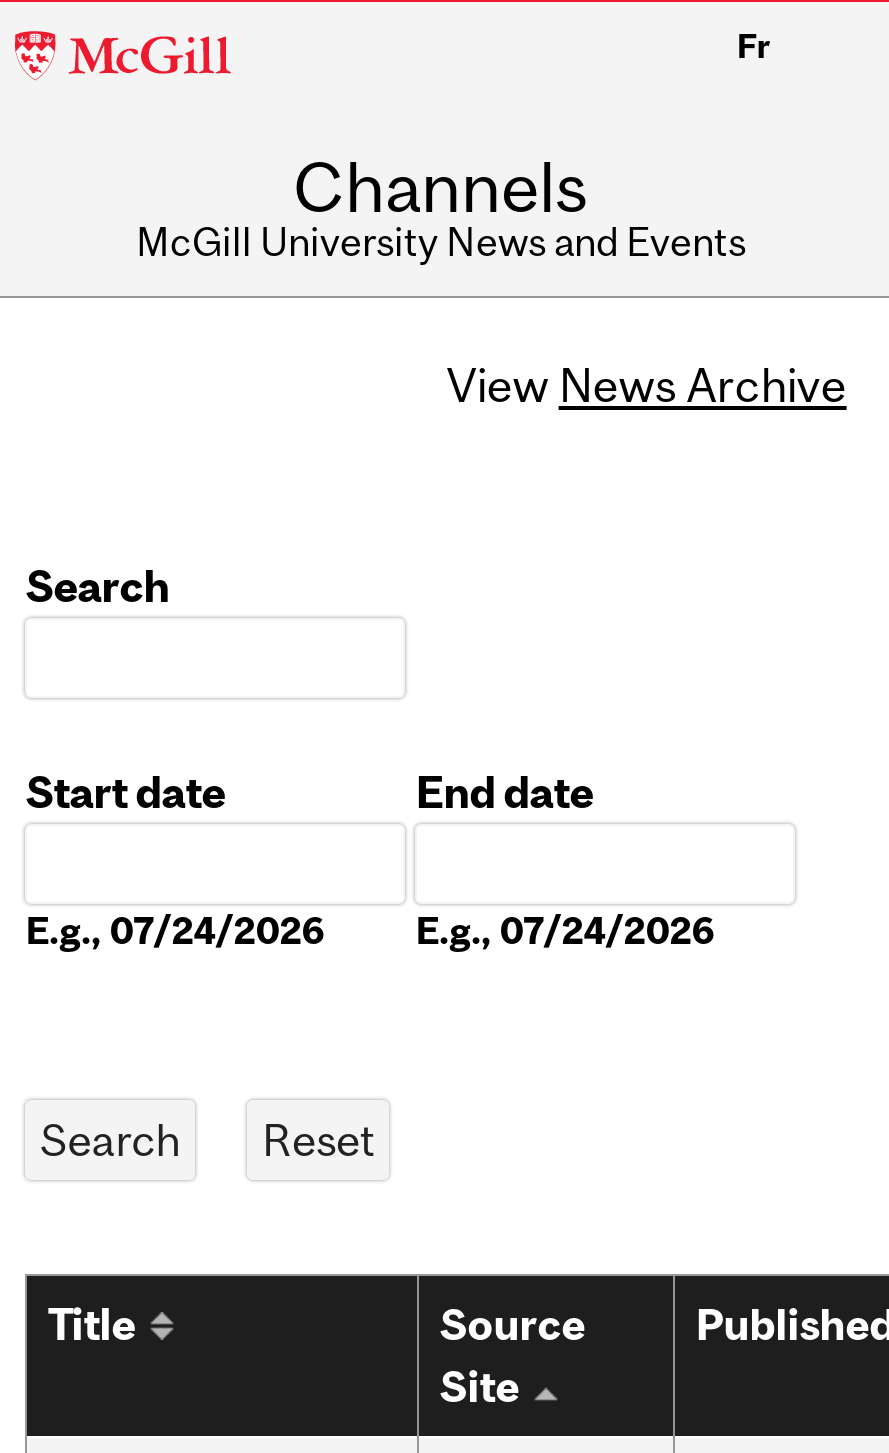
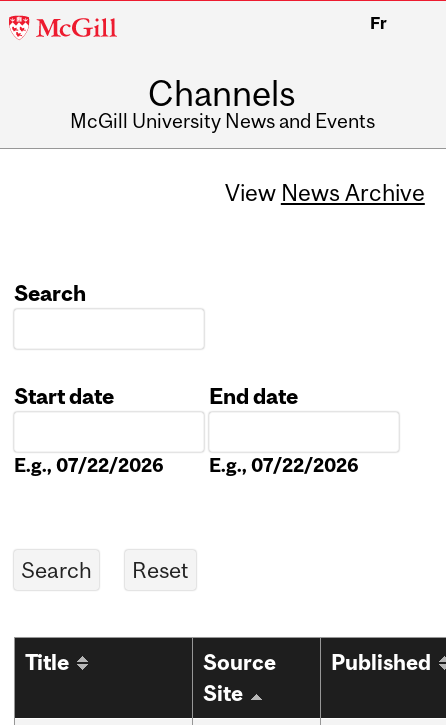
- E.g., 07/24/2026
+ E.g., 07/22/2026

- E.g., 07/24/2026
+ E.g., 07/22/2026
